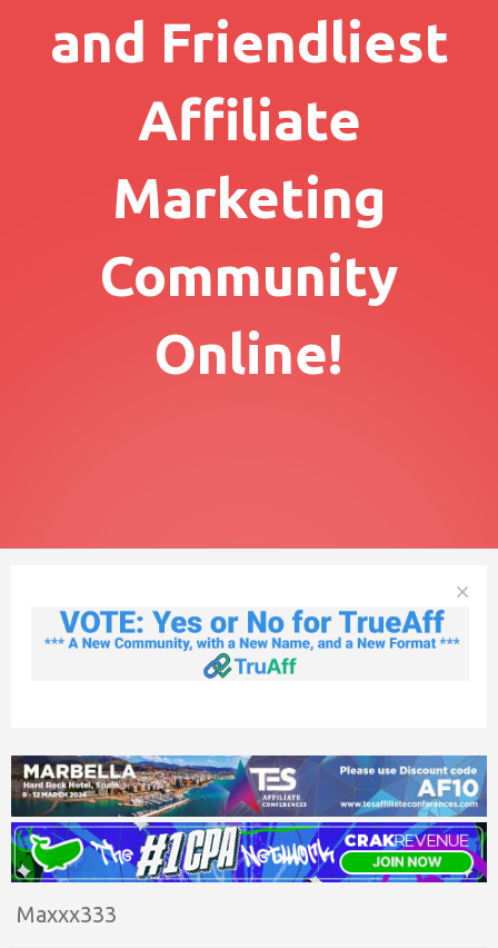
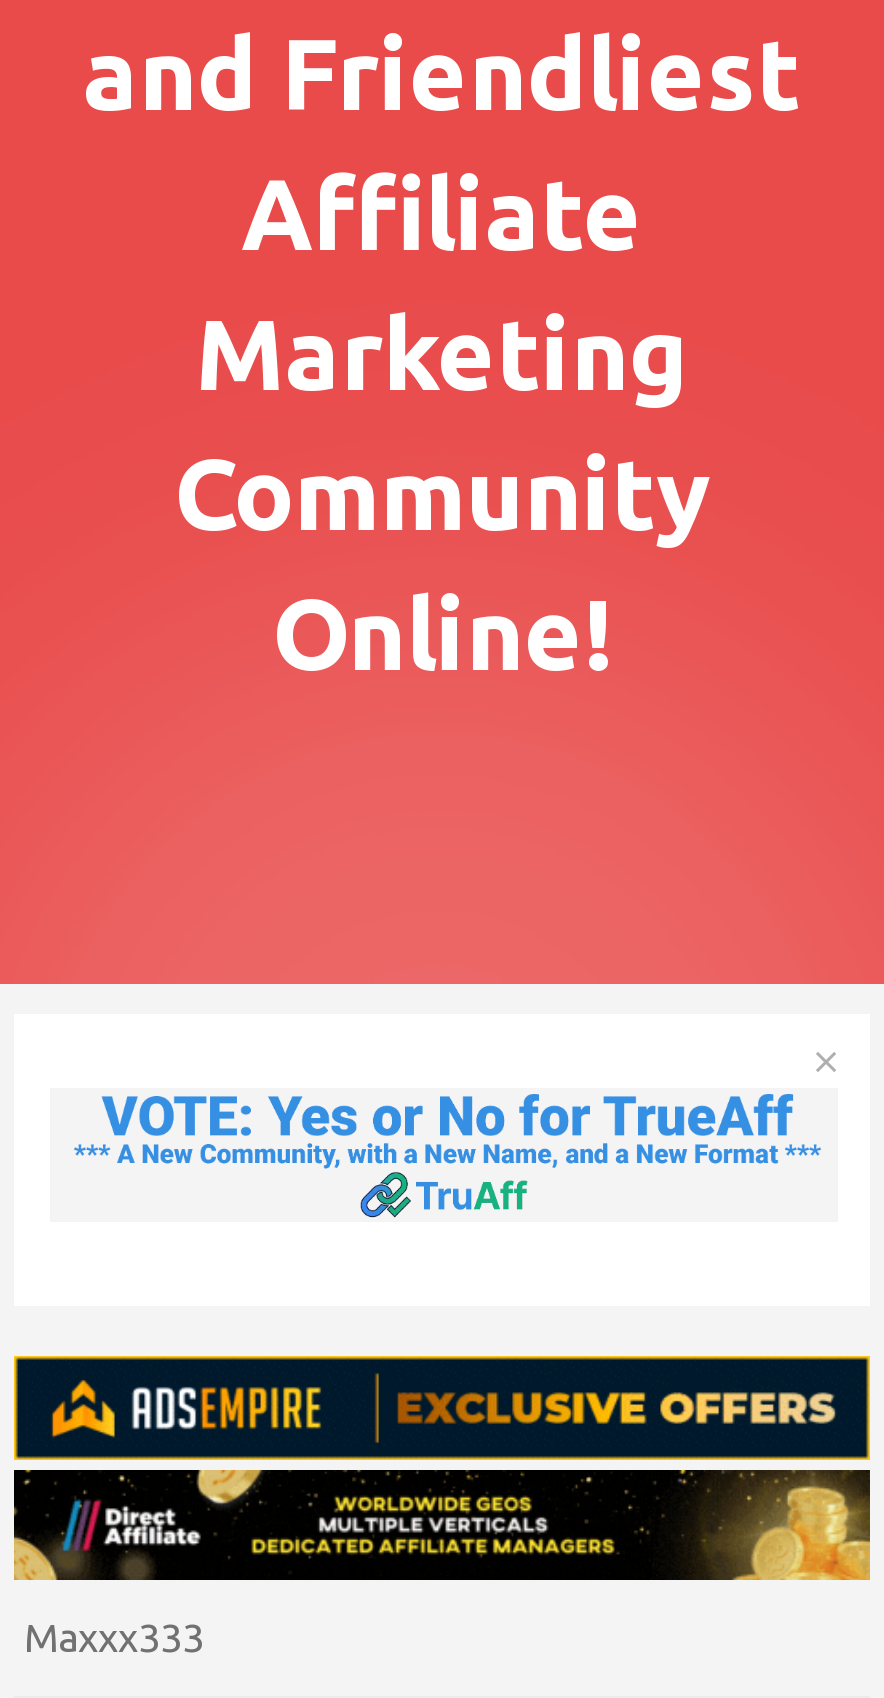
- [image]
+ [image]
